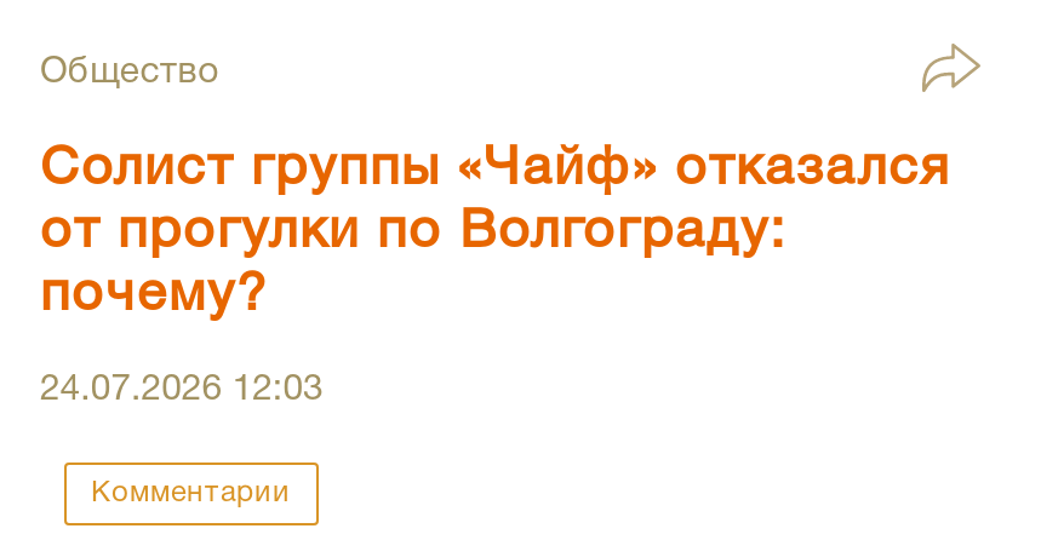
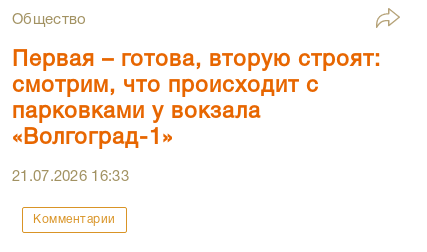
- Солист группы «Чайф» отказался
- от прогулки по Волгограду:
- почему?
+ Первая – готова, вторую строят:
+ смотрим, что происходит с
+ парковками у вокзала
+ «Волгоград-1»

- 24.07.2026 12:03
+ 21.07.2026 16:33
